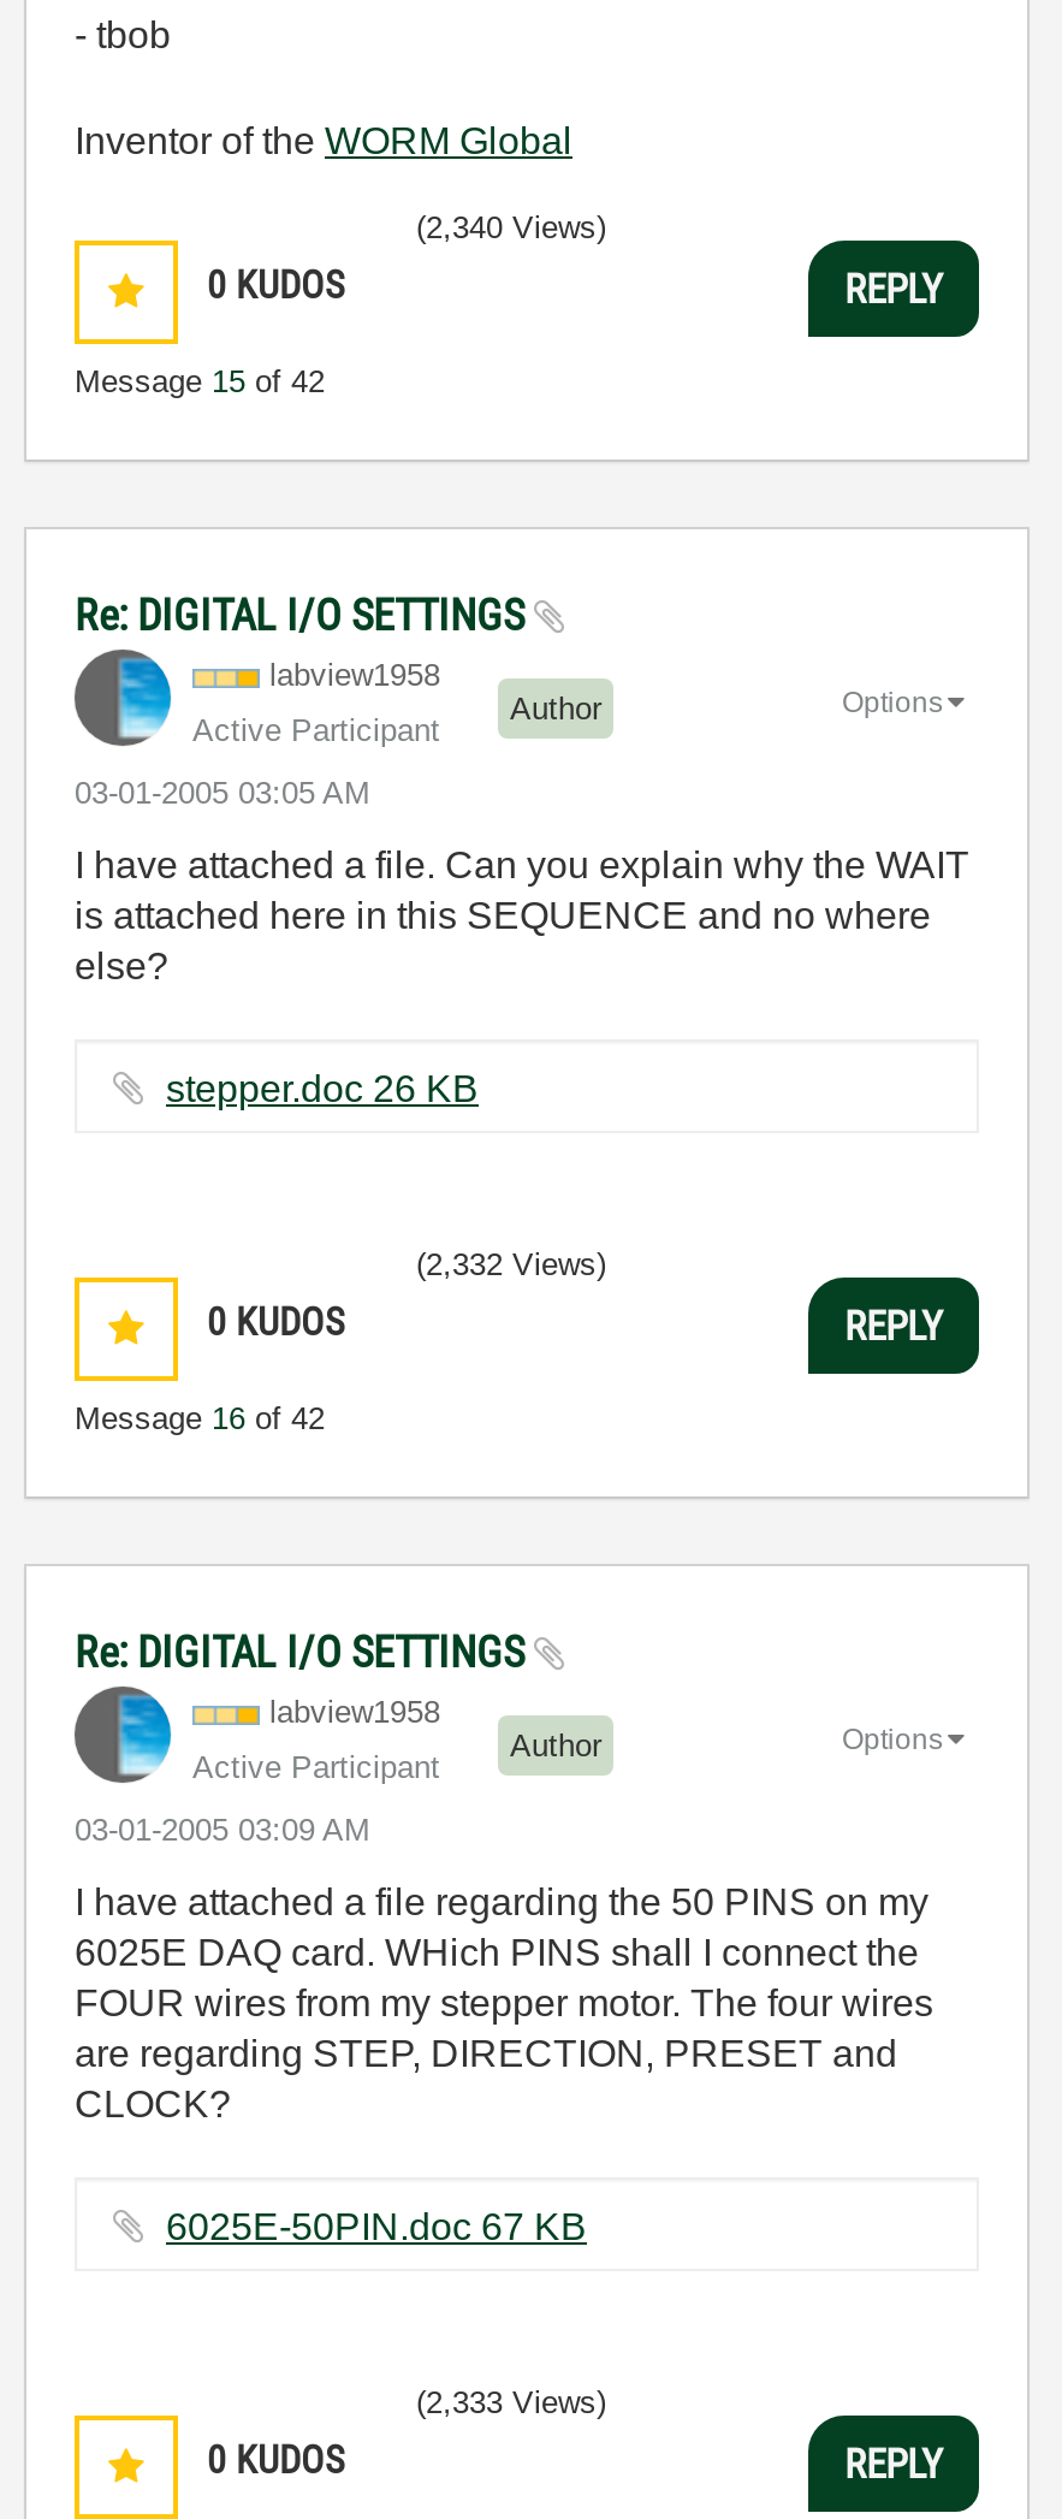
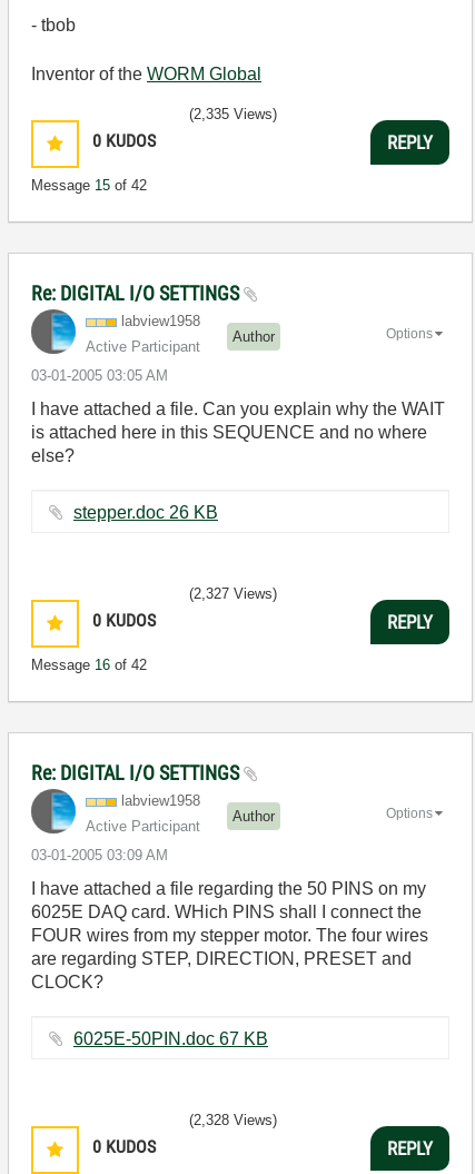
- (2,340 Views)
+ (2,335 Views)

- (2,332 Views)
+ (2,327 Views)

- (2,333 Views)
+ (2,328 Views)
